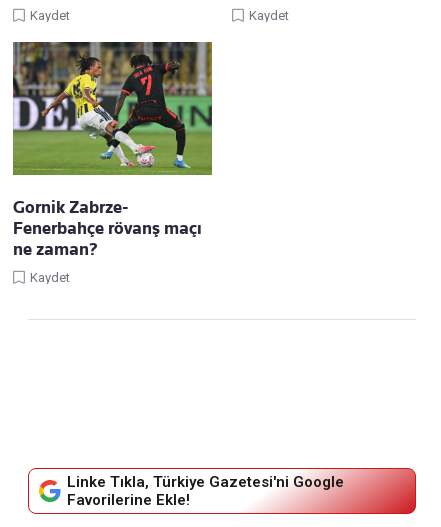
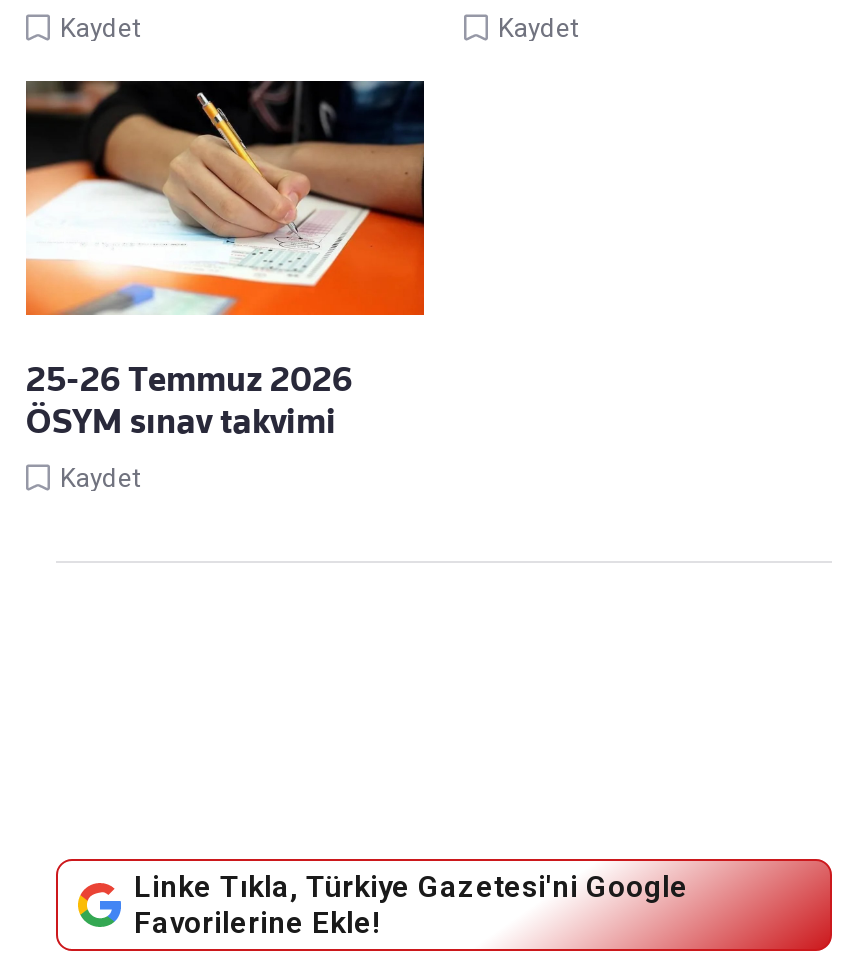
- [image]
- Gornik Zabrze-
- Fenerbahçe rövanş maçı
- ne zaman?
+ [image]
+ 25-26 Temmuz 2026
+ ÖSYM sınav takvimi
